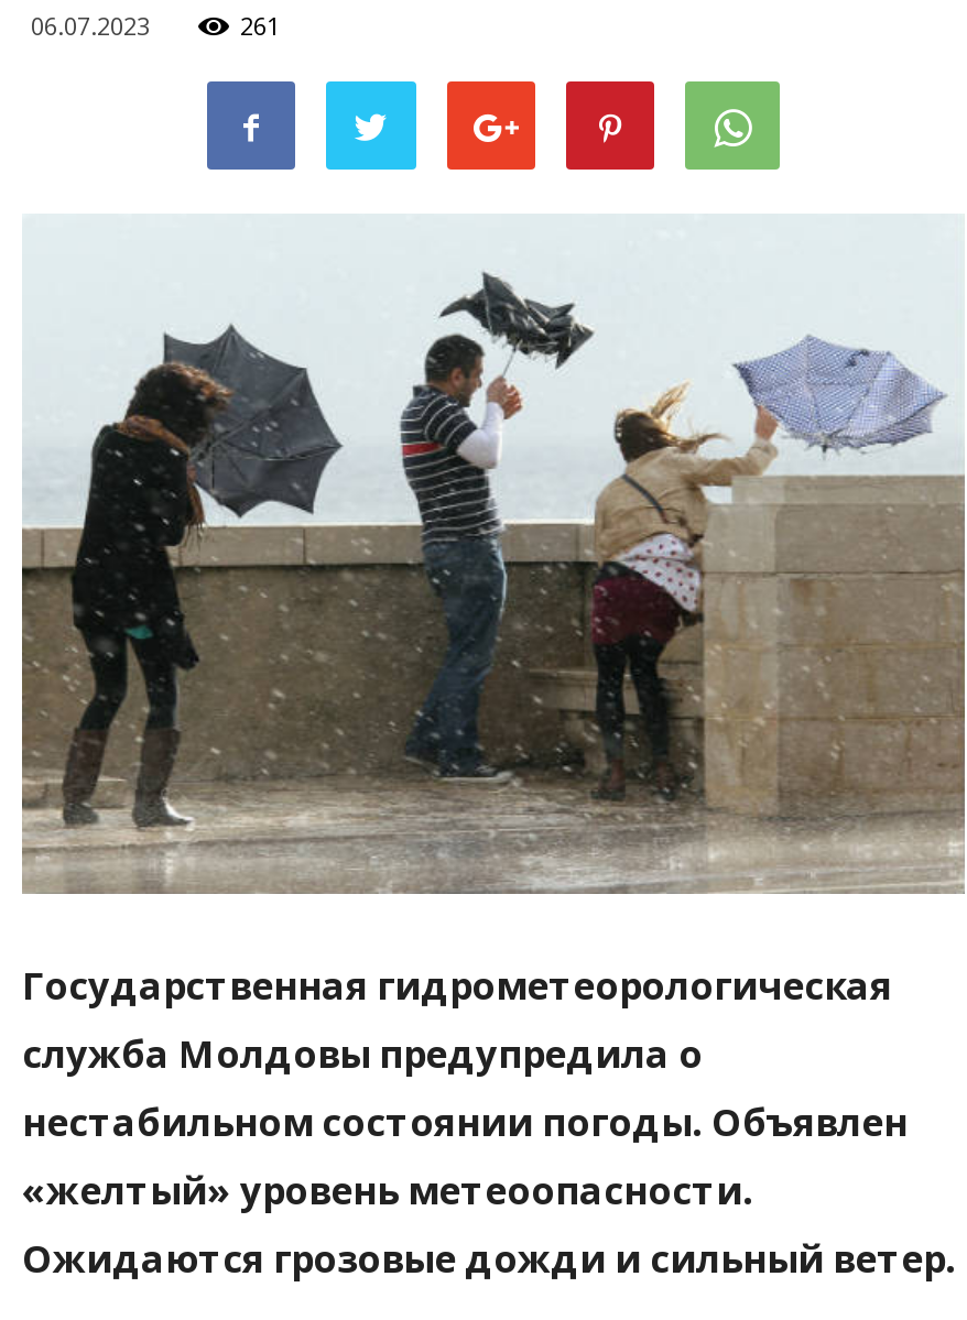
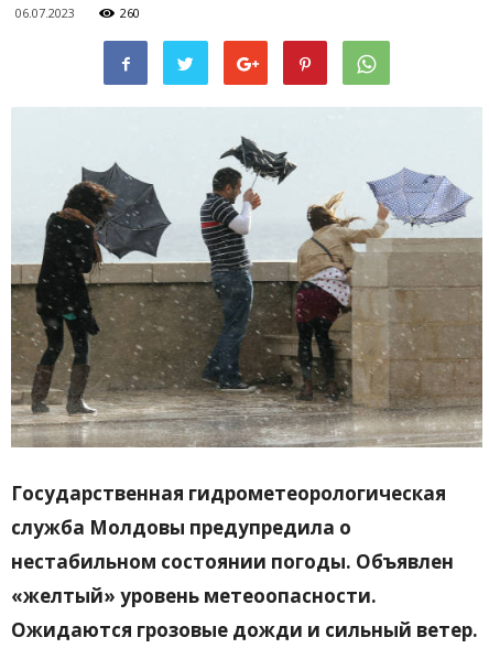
- 261
+ 260
